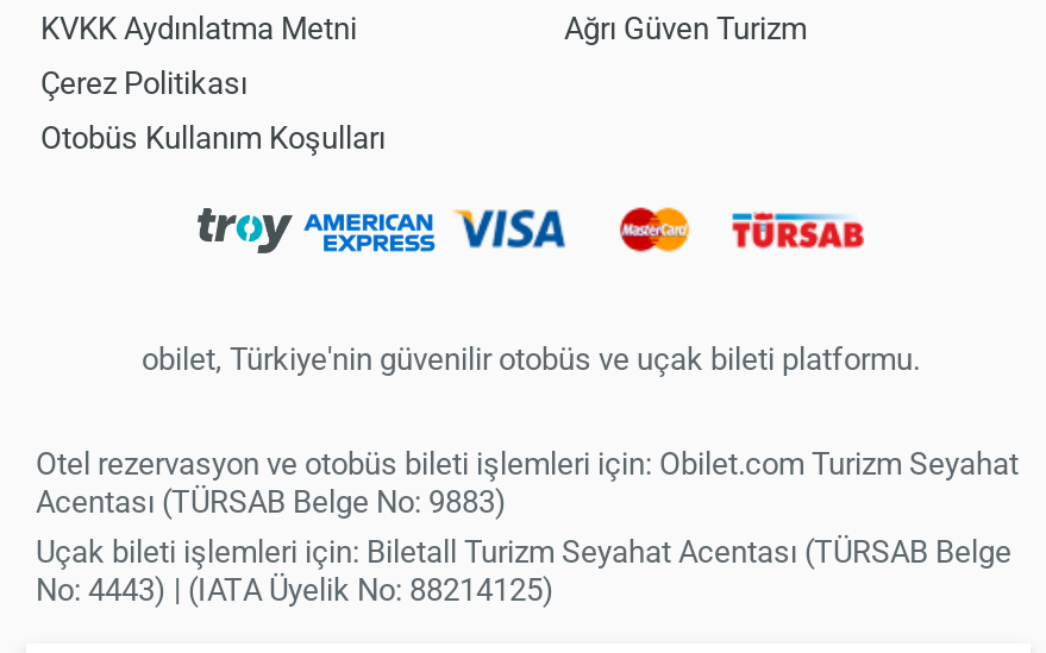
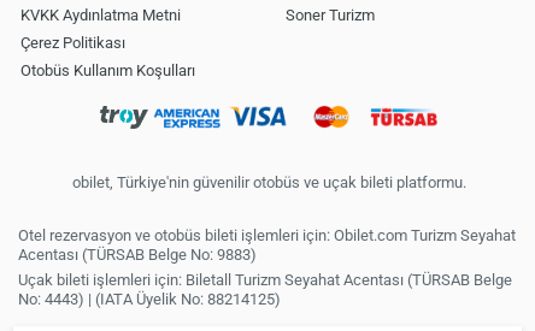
- Ağrı Güven Turizm
+ Soner Turizm
